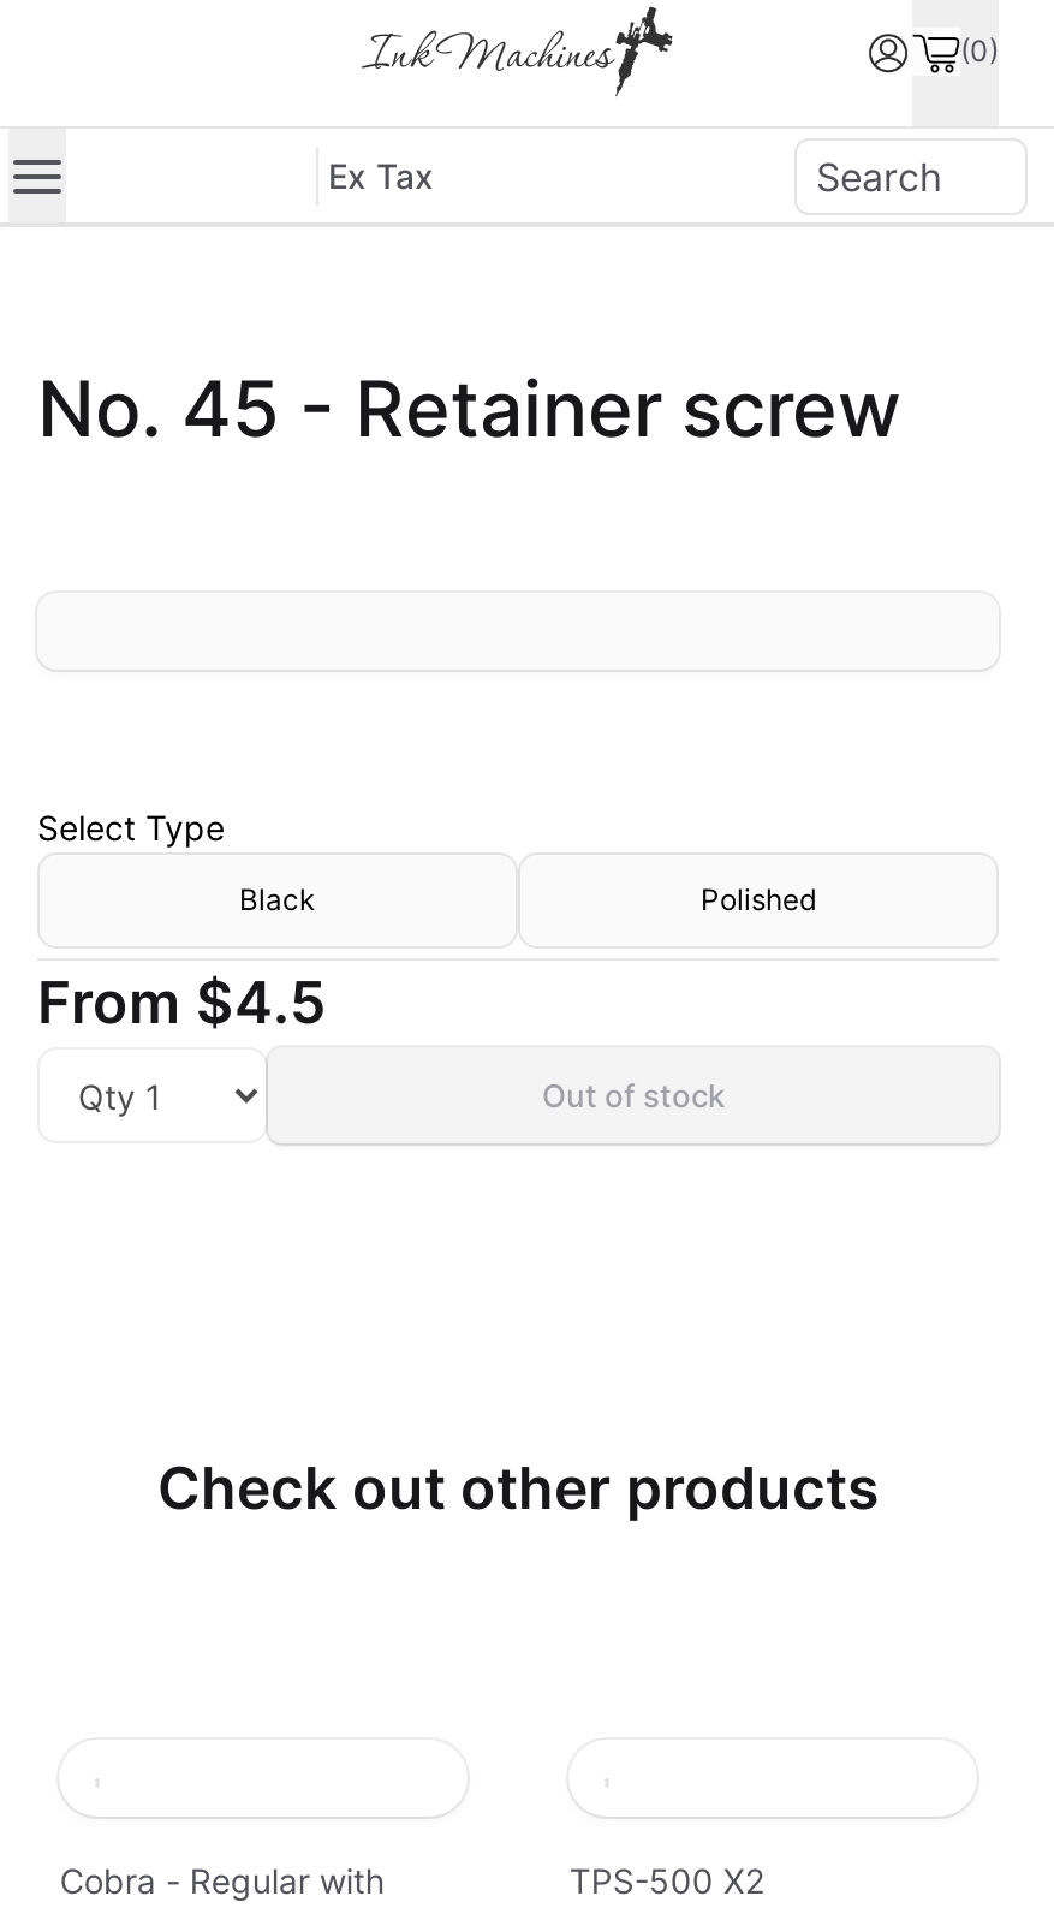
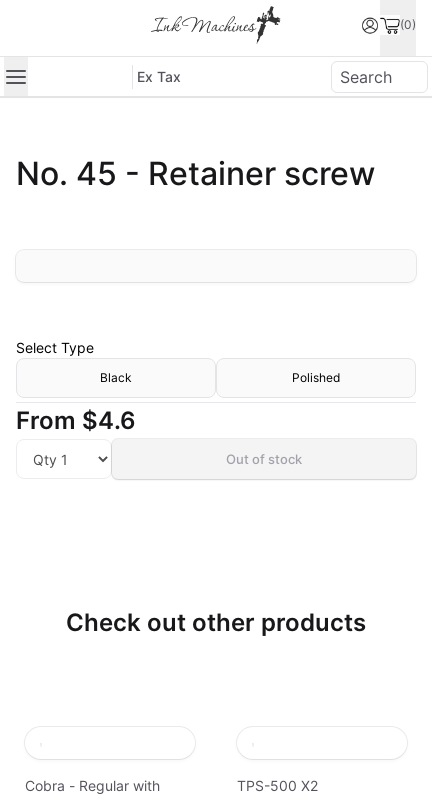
- From $4.5
+ From $4.6
